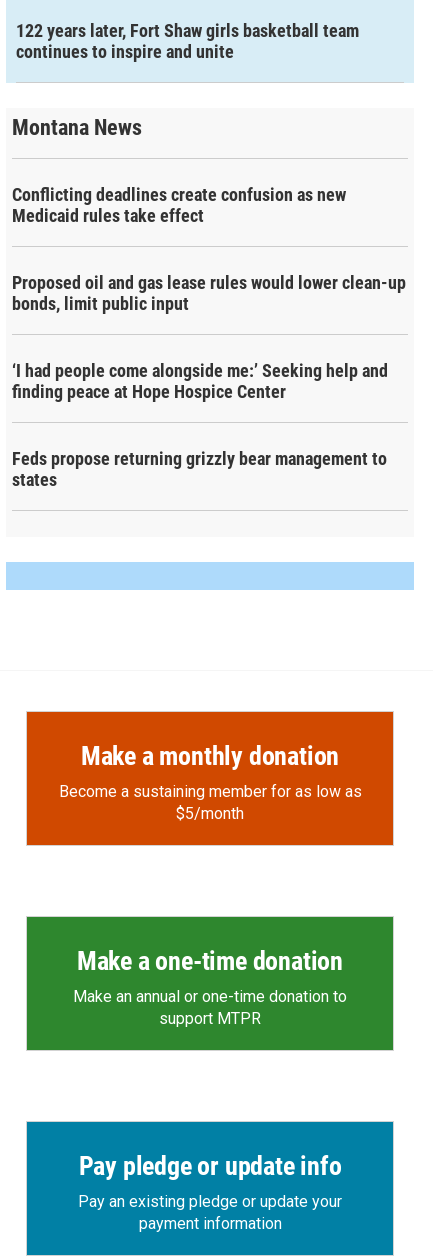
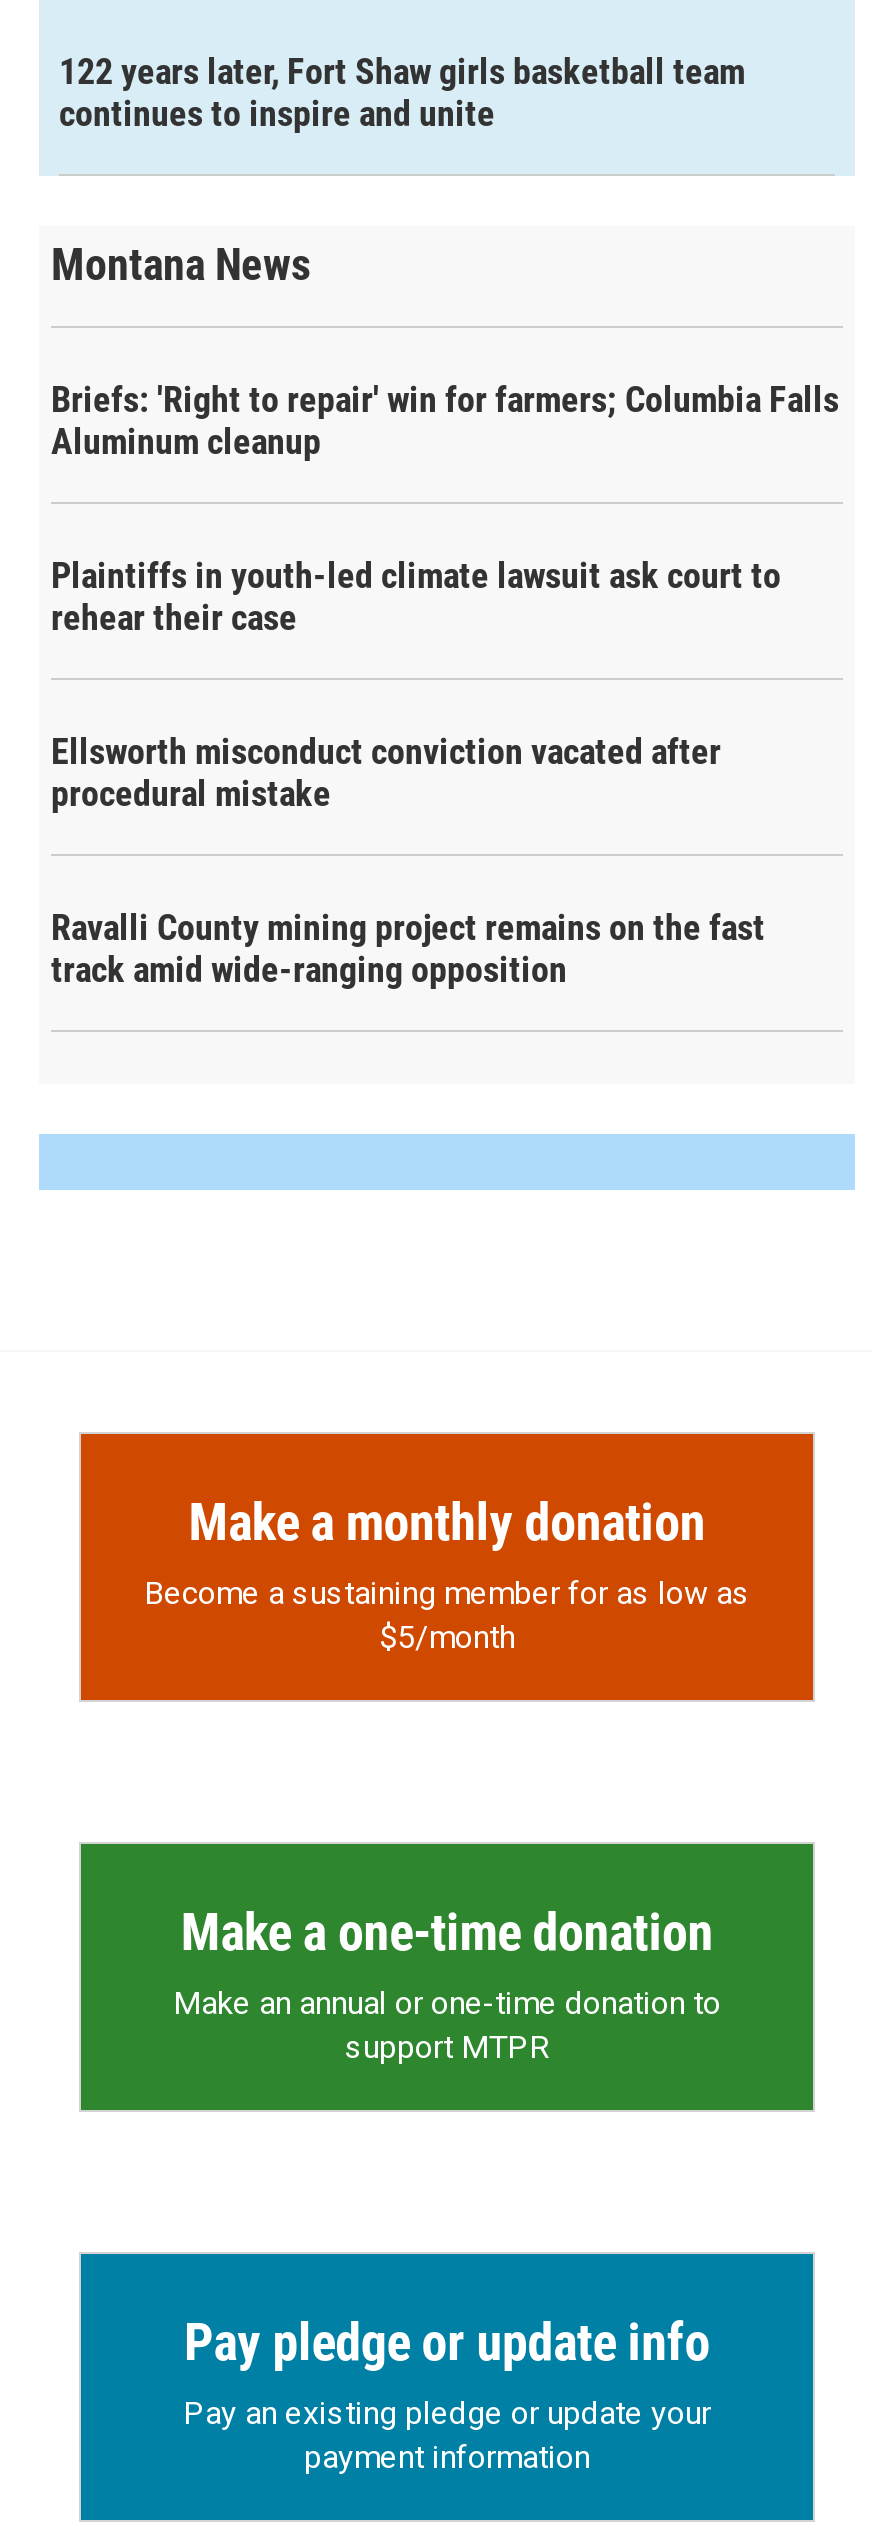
- Conflicting deadlines create confusion as new
- Medicaid rules take effect
+ Briefs: 'Right to repair' win for farmers; Columbia Falls
+ Aluminum cleanup

- Proposed oil and gas lease rules would lower clean-up
- bonds, limit public input
+ Plaintiffs in youth-led climate lawsuit ask court to
+ rehear their case

- ‘I had people come alongside me:’ Seeking help and
- finding peace at Hope Hospice Center
+ Ellsworth misconduct conviction vacated after
+ procedural mistake

- Feds propose returning grizzly bear management to
- states
+ Ravalli County mining project remains on the fast
+ track amid wide-ranging opposition
